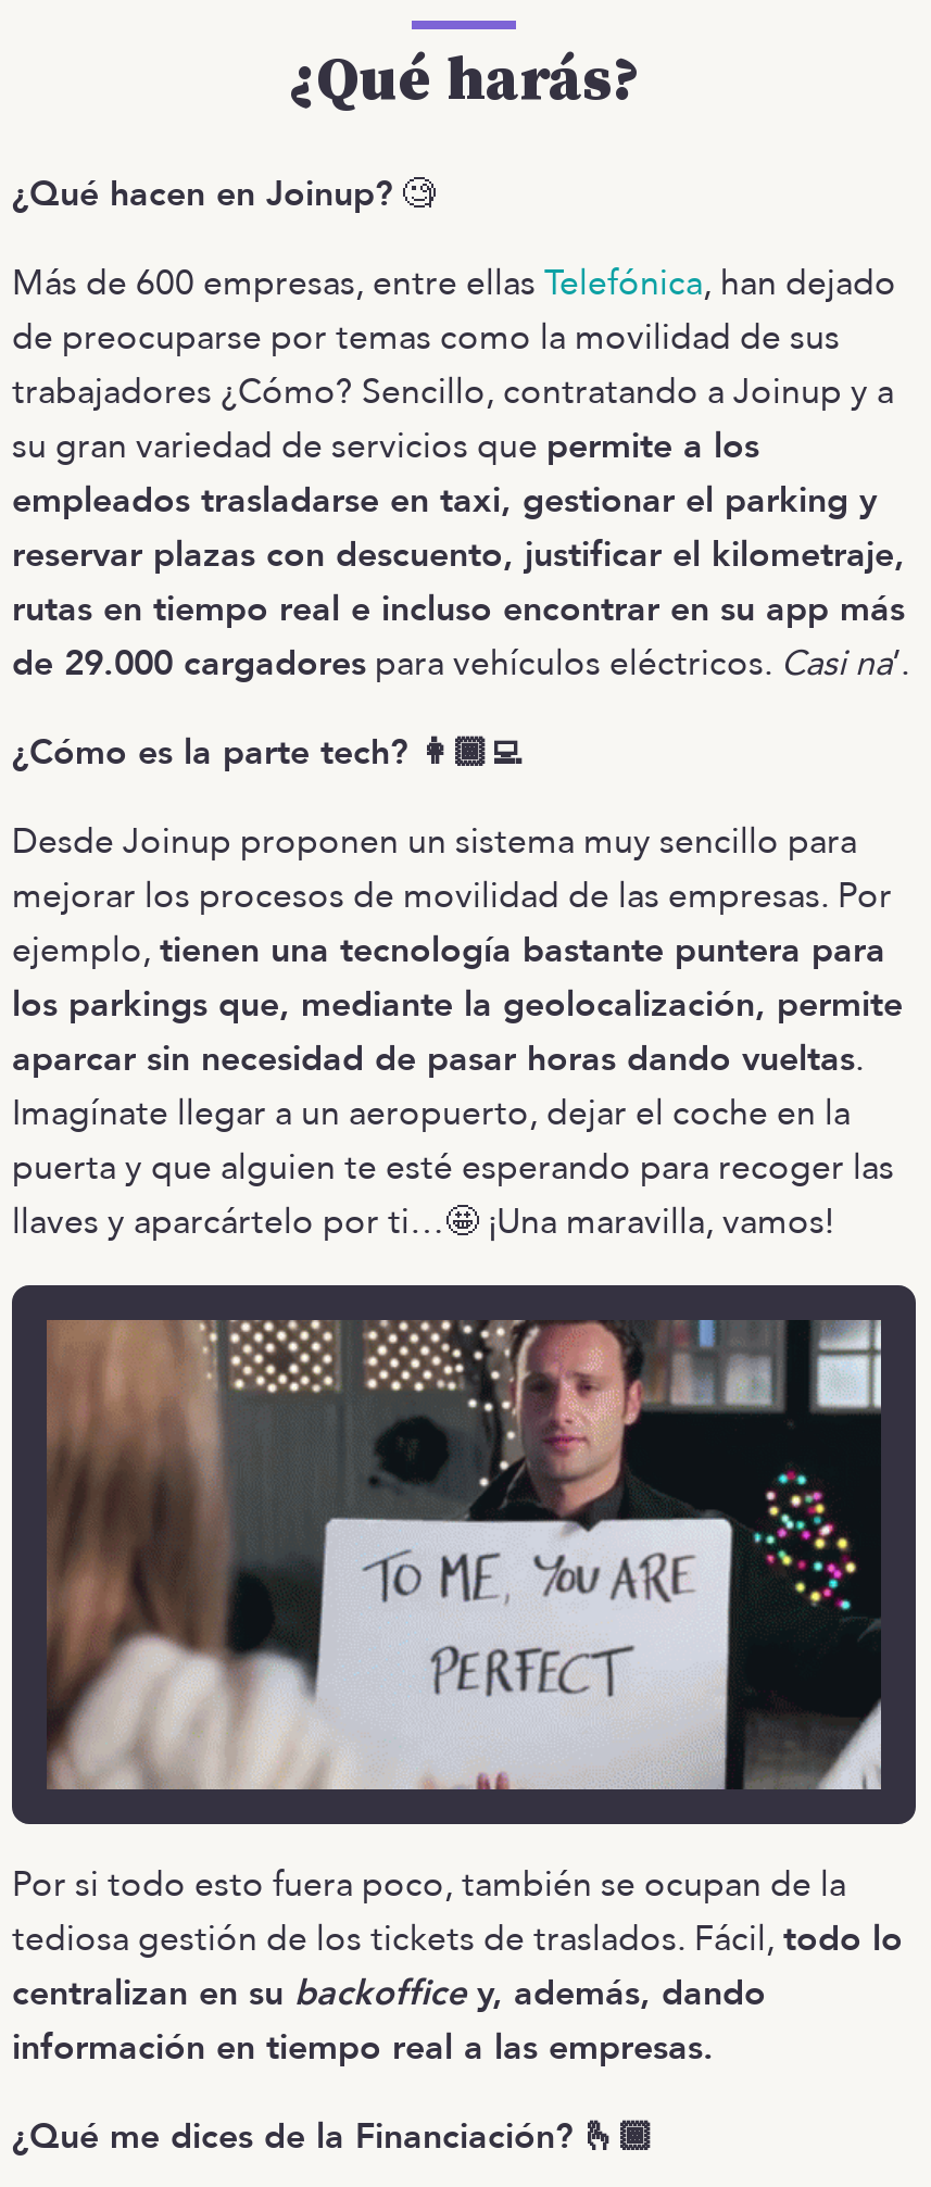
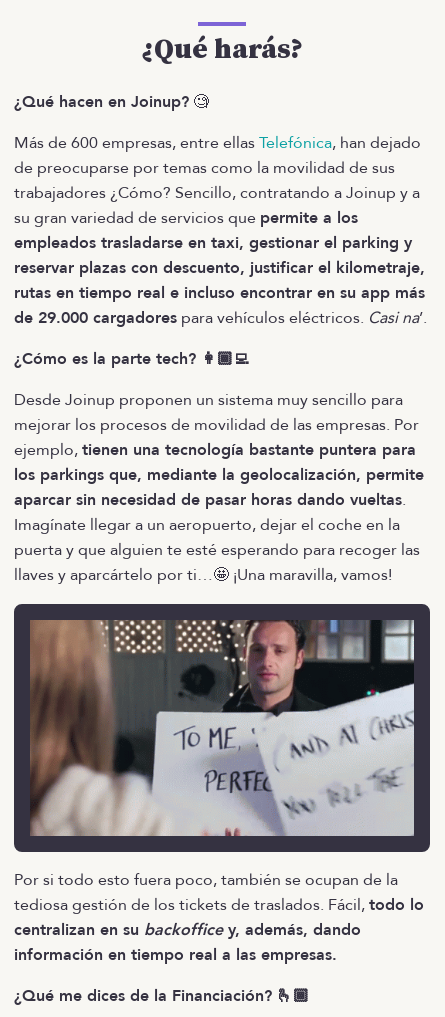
- [image]
+ [image]
